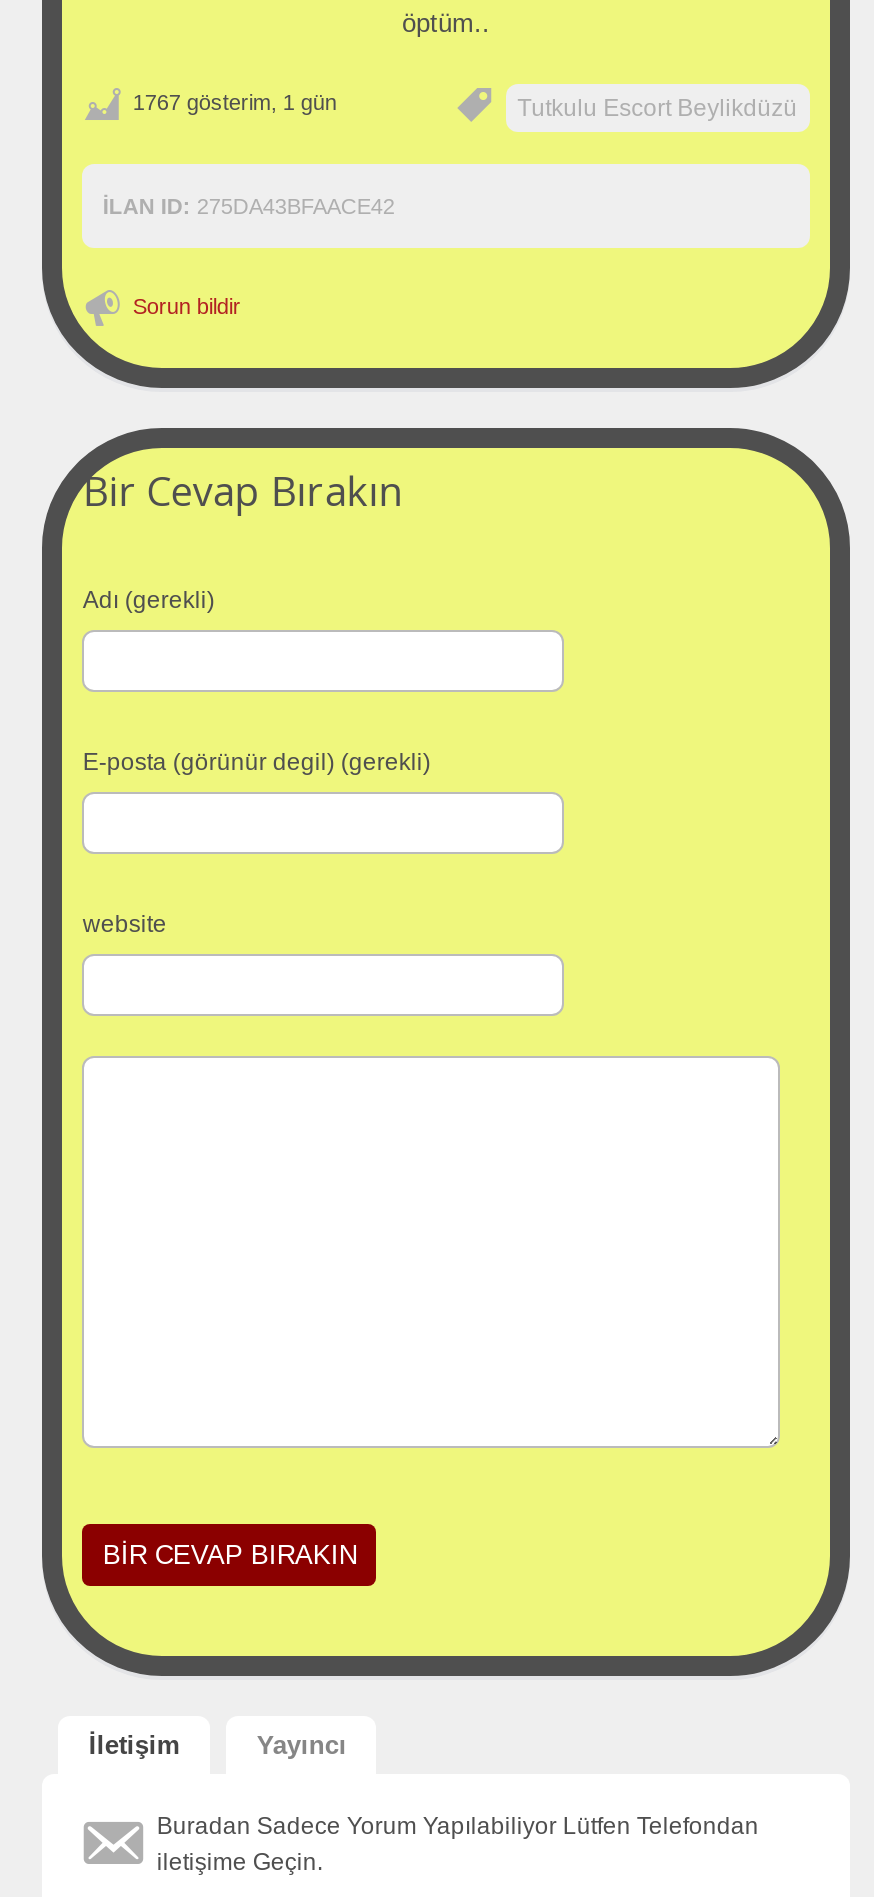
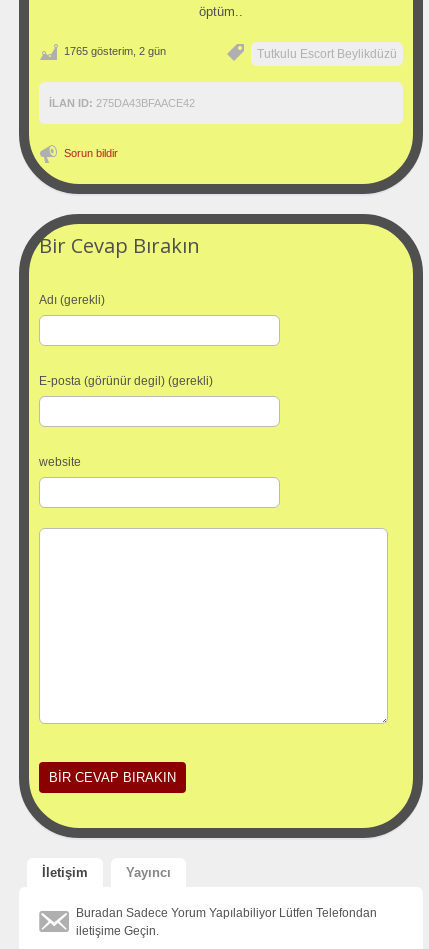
- 1767 gösterim, 1 gün
+ 1765 gösterim, 2 gün
